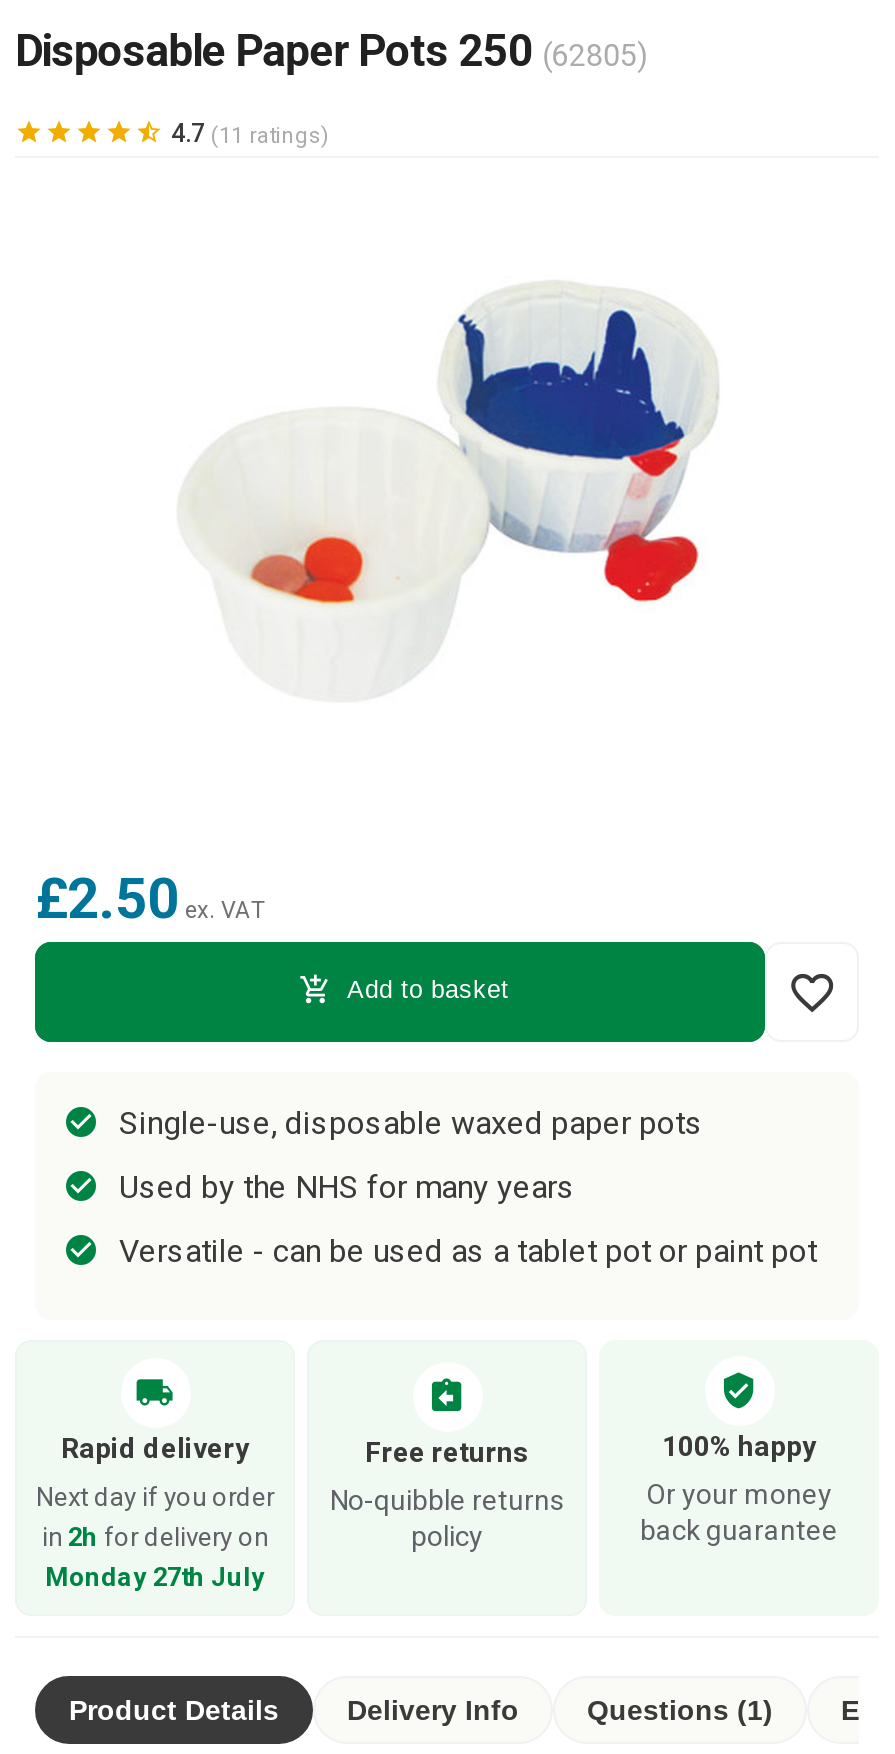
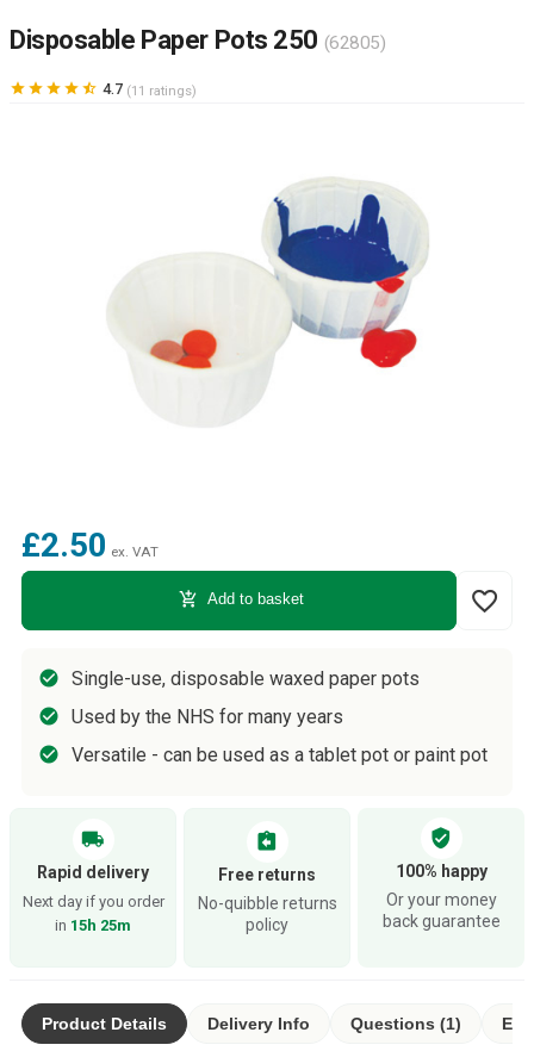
- in 2h for delivery on
- Monday 27th July
+ in 15h 25m
